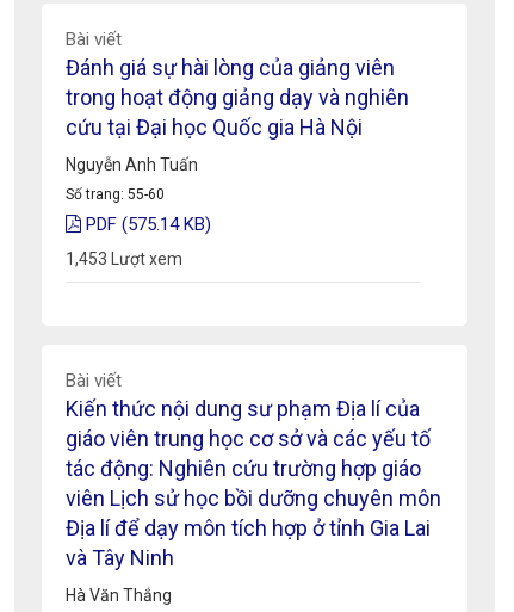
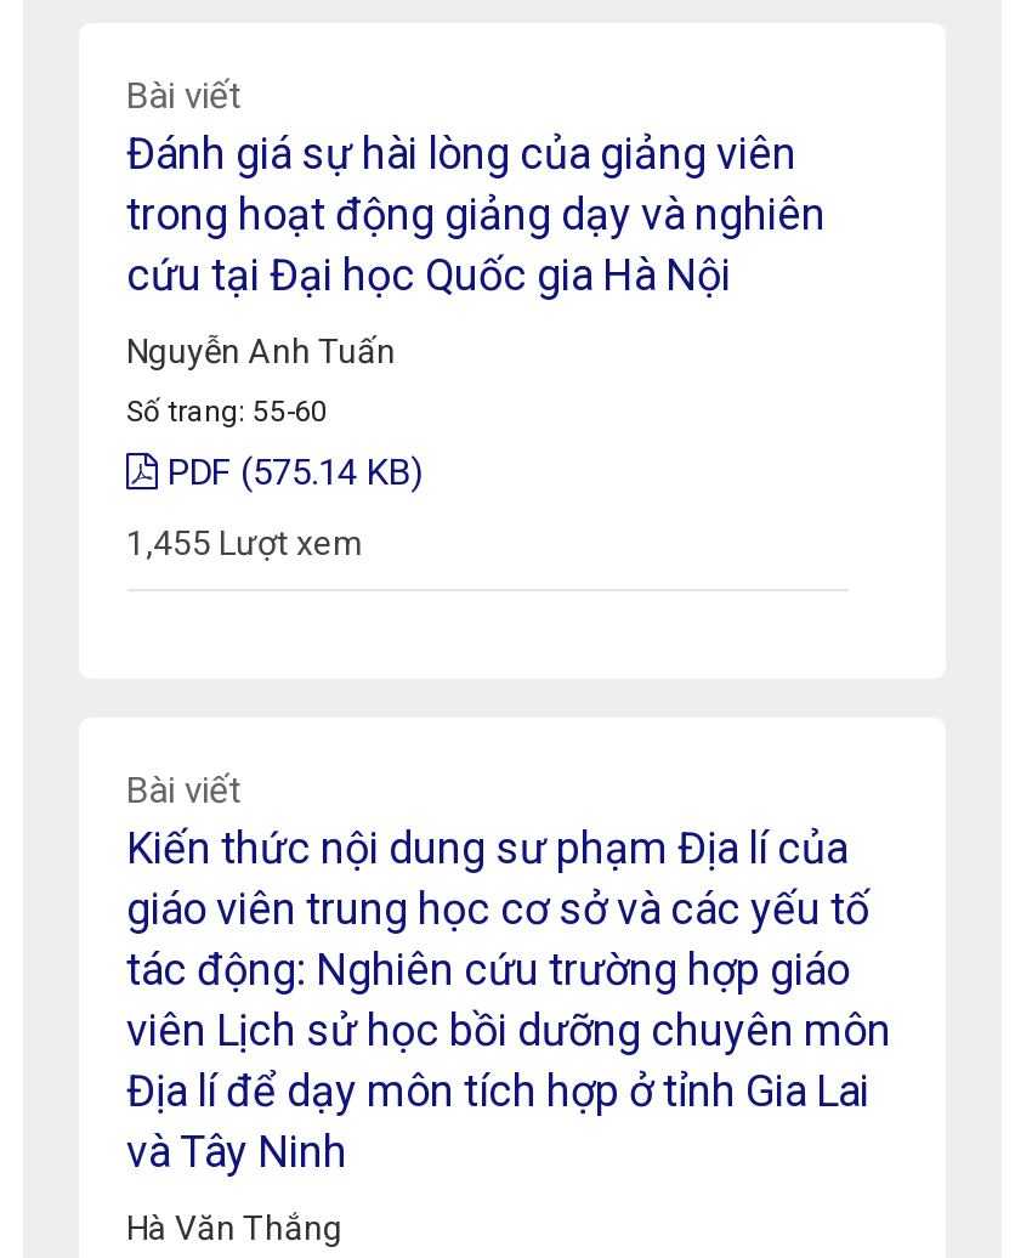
- 1,453 Lượt xem
+ 1,455 Lượt xem
